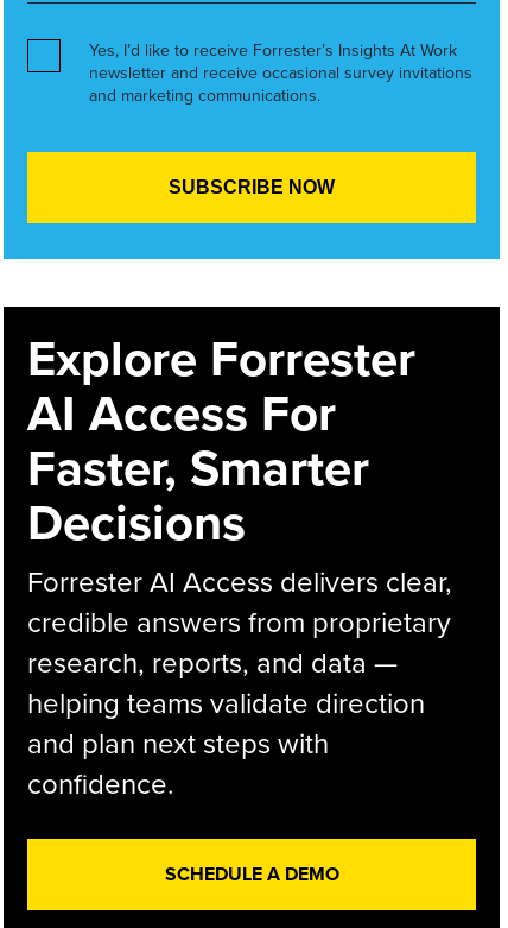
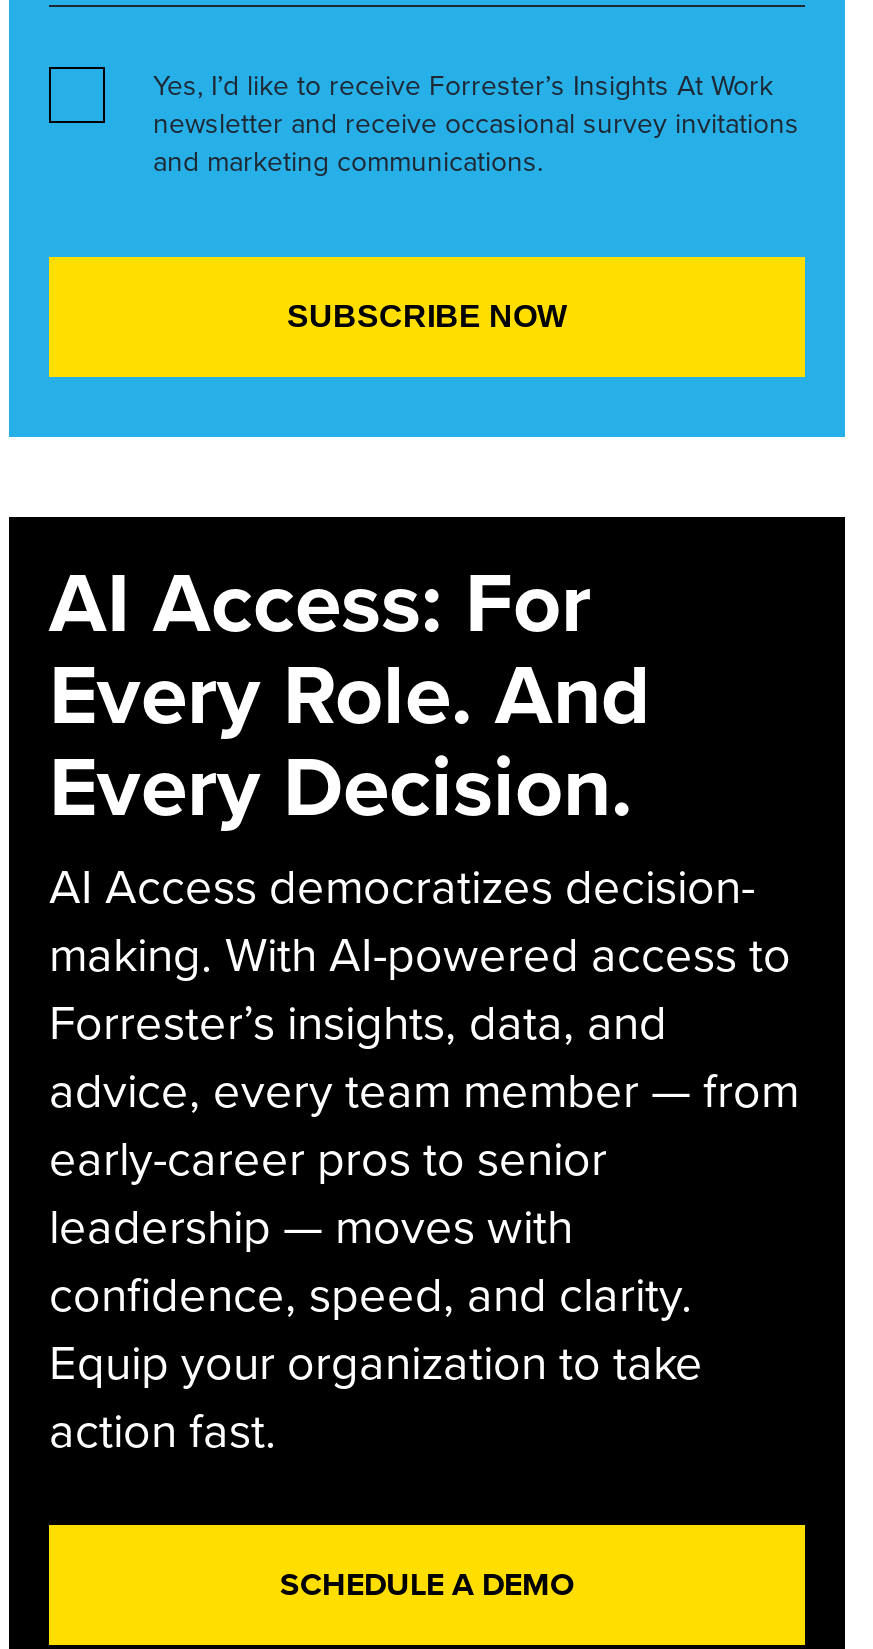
- Explore Forrester
- AI Access For
- Faster, Smarter
- Decisions
- Forrester AI Access delivers clear,
- credible answers from proprietary
- research, reports, and data —
- helping teams validate direction
- and plan next steps with
- confidence.
+ AI Access: For
+ Every Role. And
+ Every Decision.
+ AI Access democratizes decision-
+ making. With AI-powered access to
+ Forrester’s insights, data, and
+ advice, every team member — from
+ early-career pros to senior
+ leadership — moves with
+ confidence, speed, and clarity.
+ Equip your organization to take
+ action fast.
